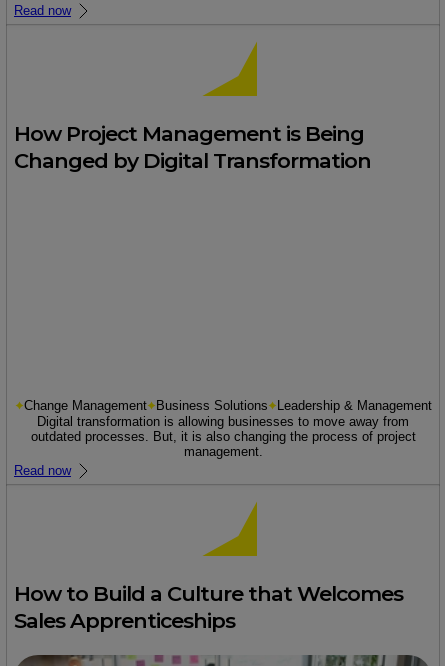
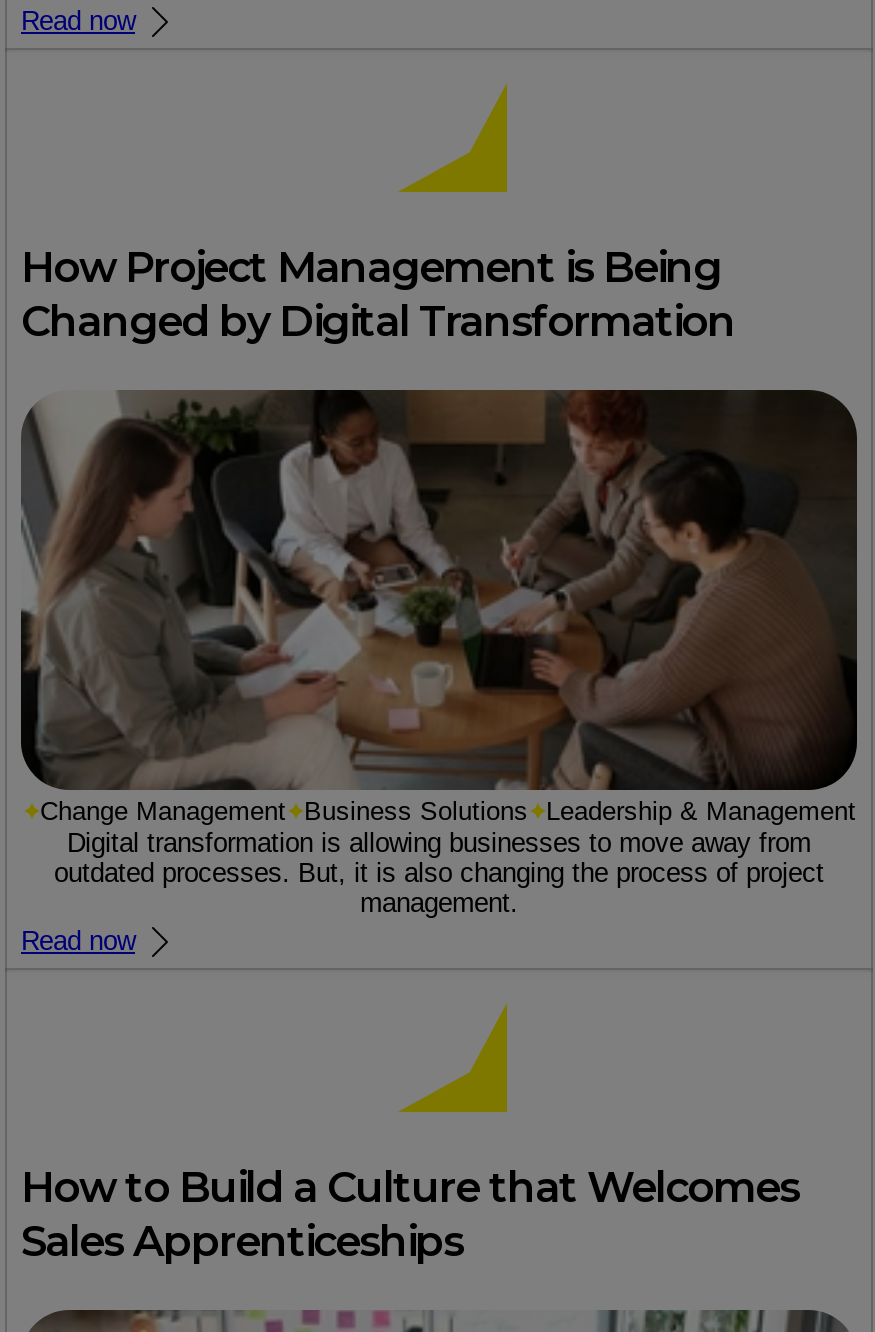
+ [image]
